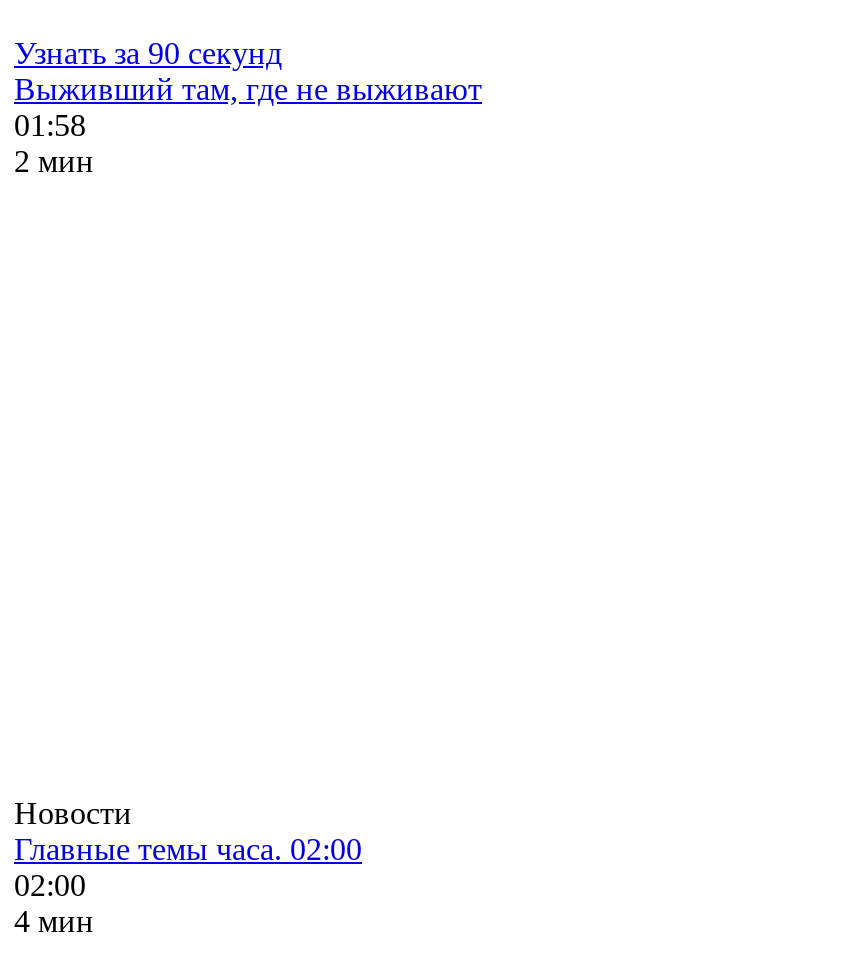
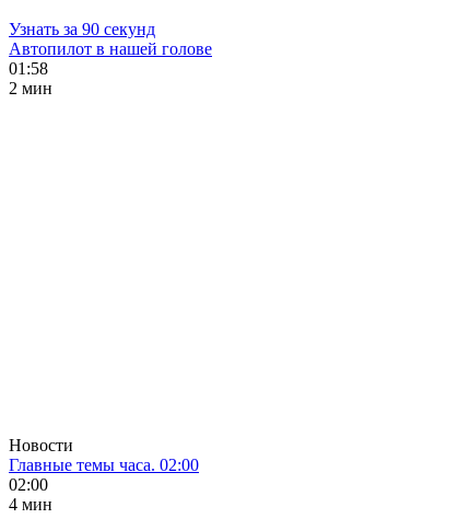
- Выживший там, где не выживают
+ Автопилот в нашей голове
